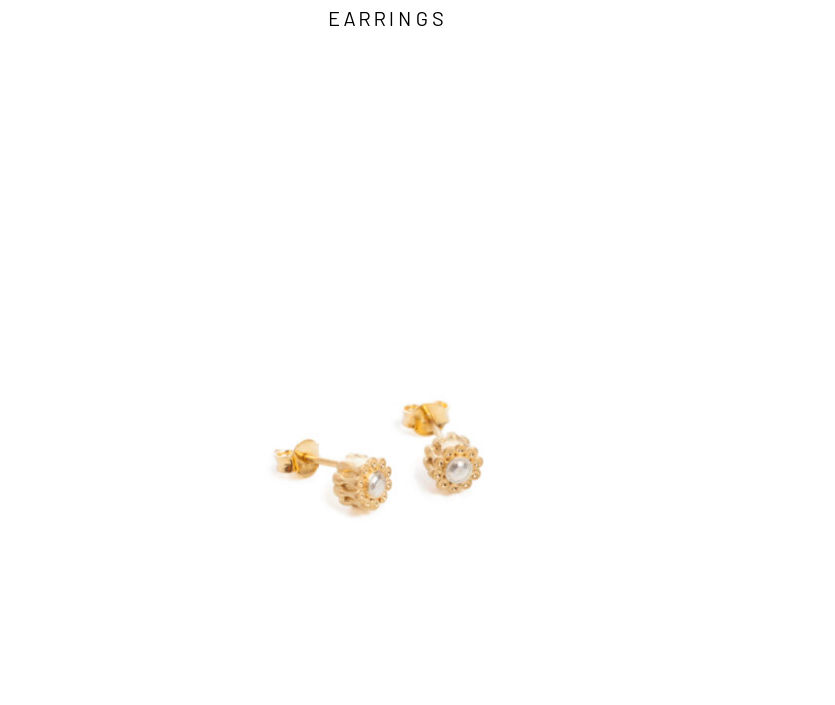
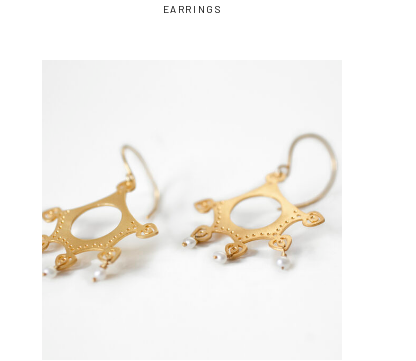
+ [image]
